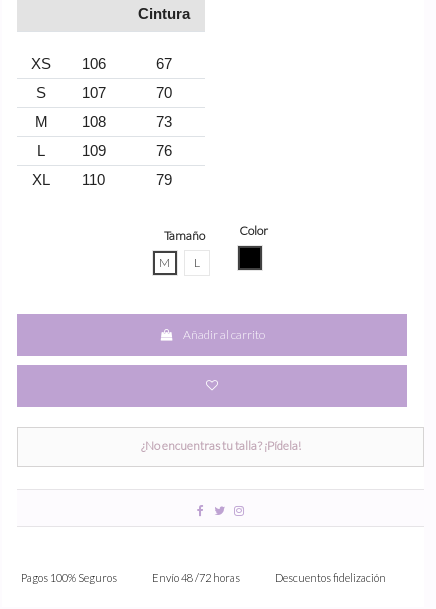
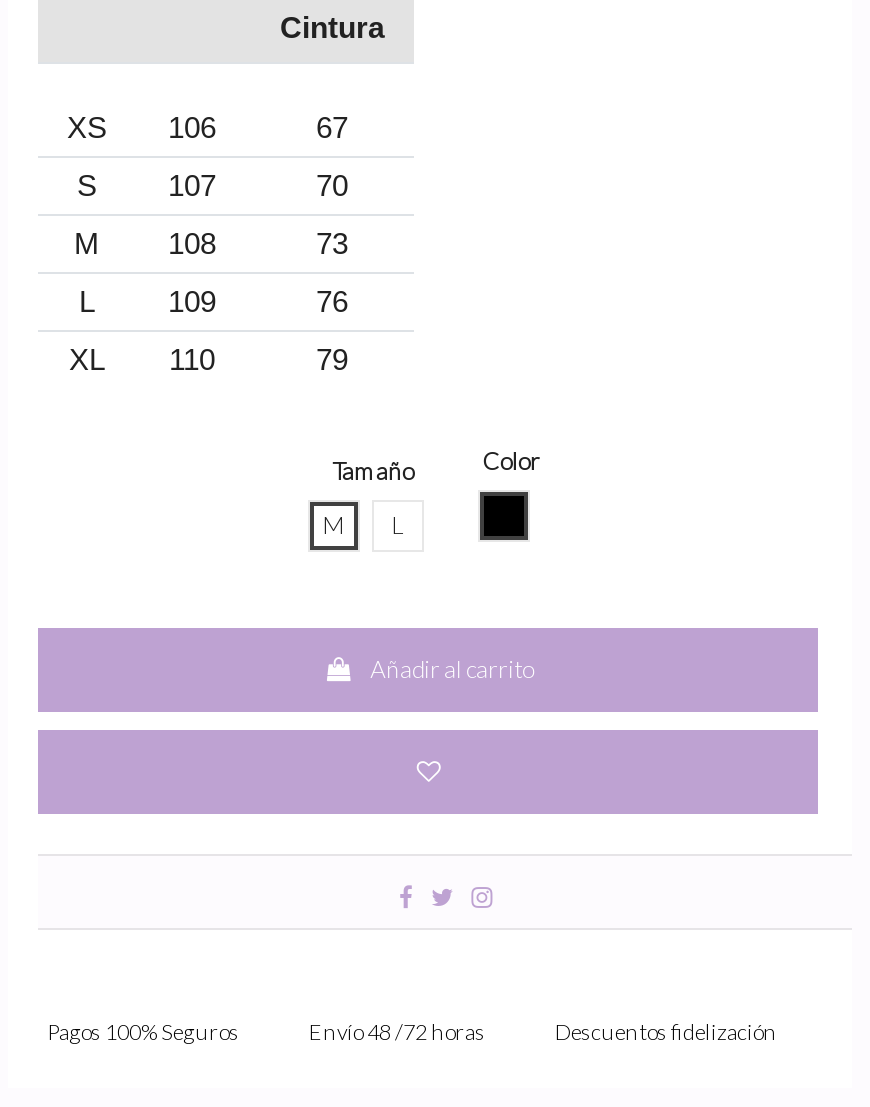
- ¿No encuentras tu talla? ¡Pídela!
